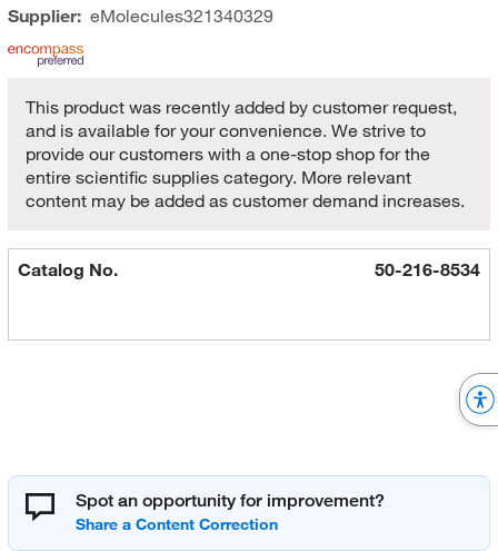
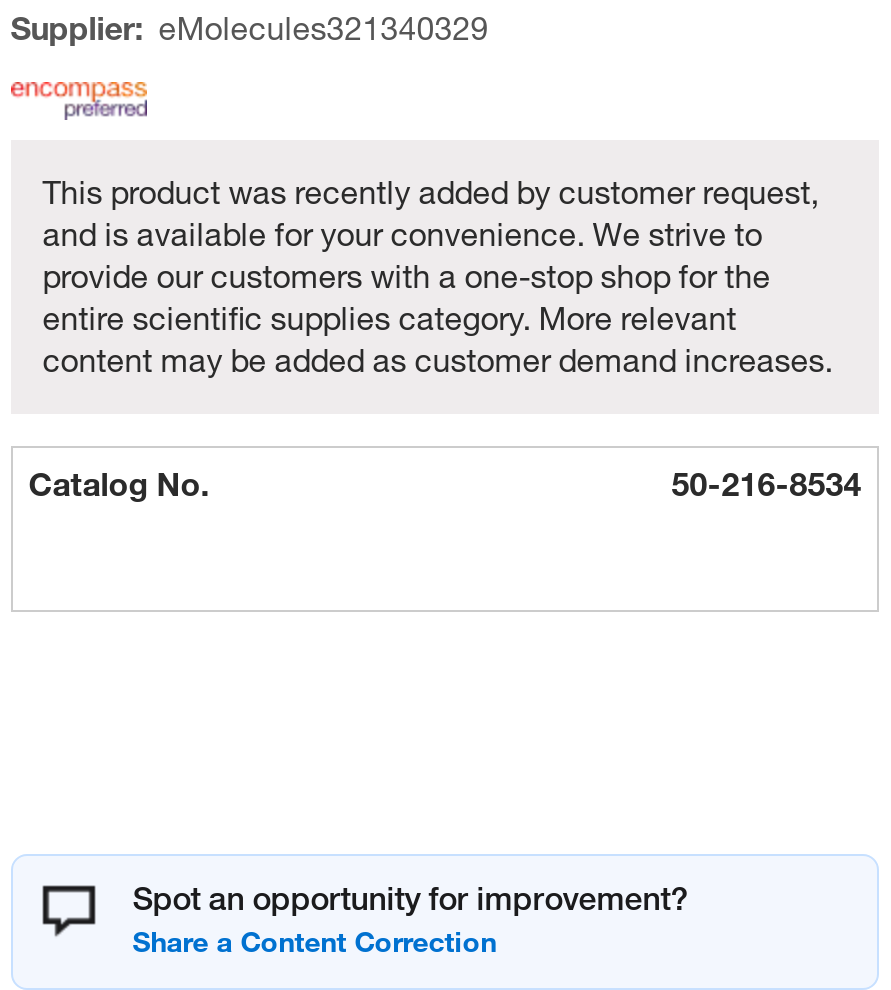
- [image]
